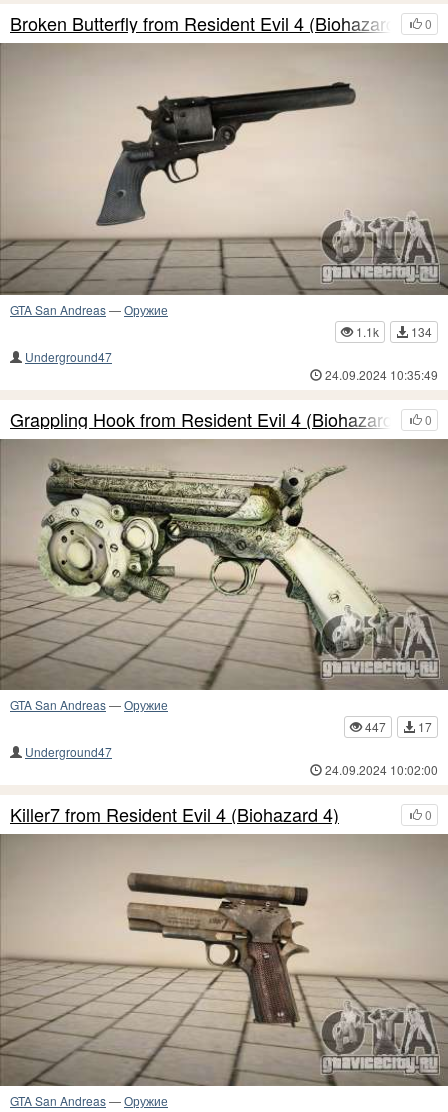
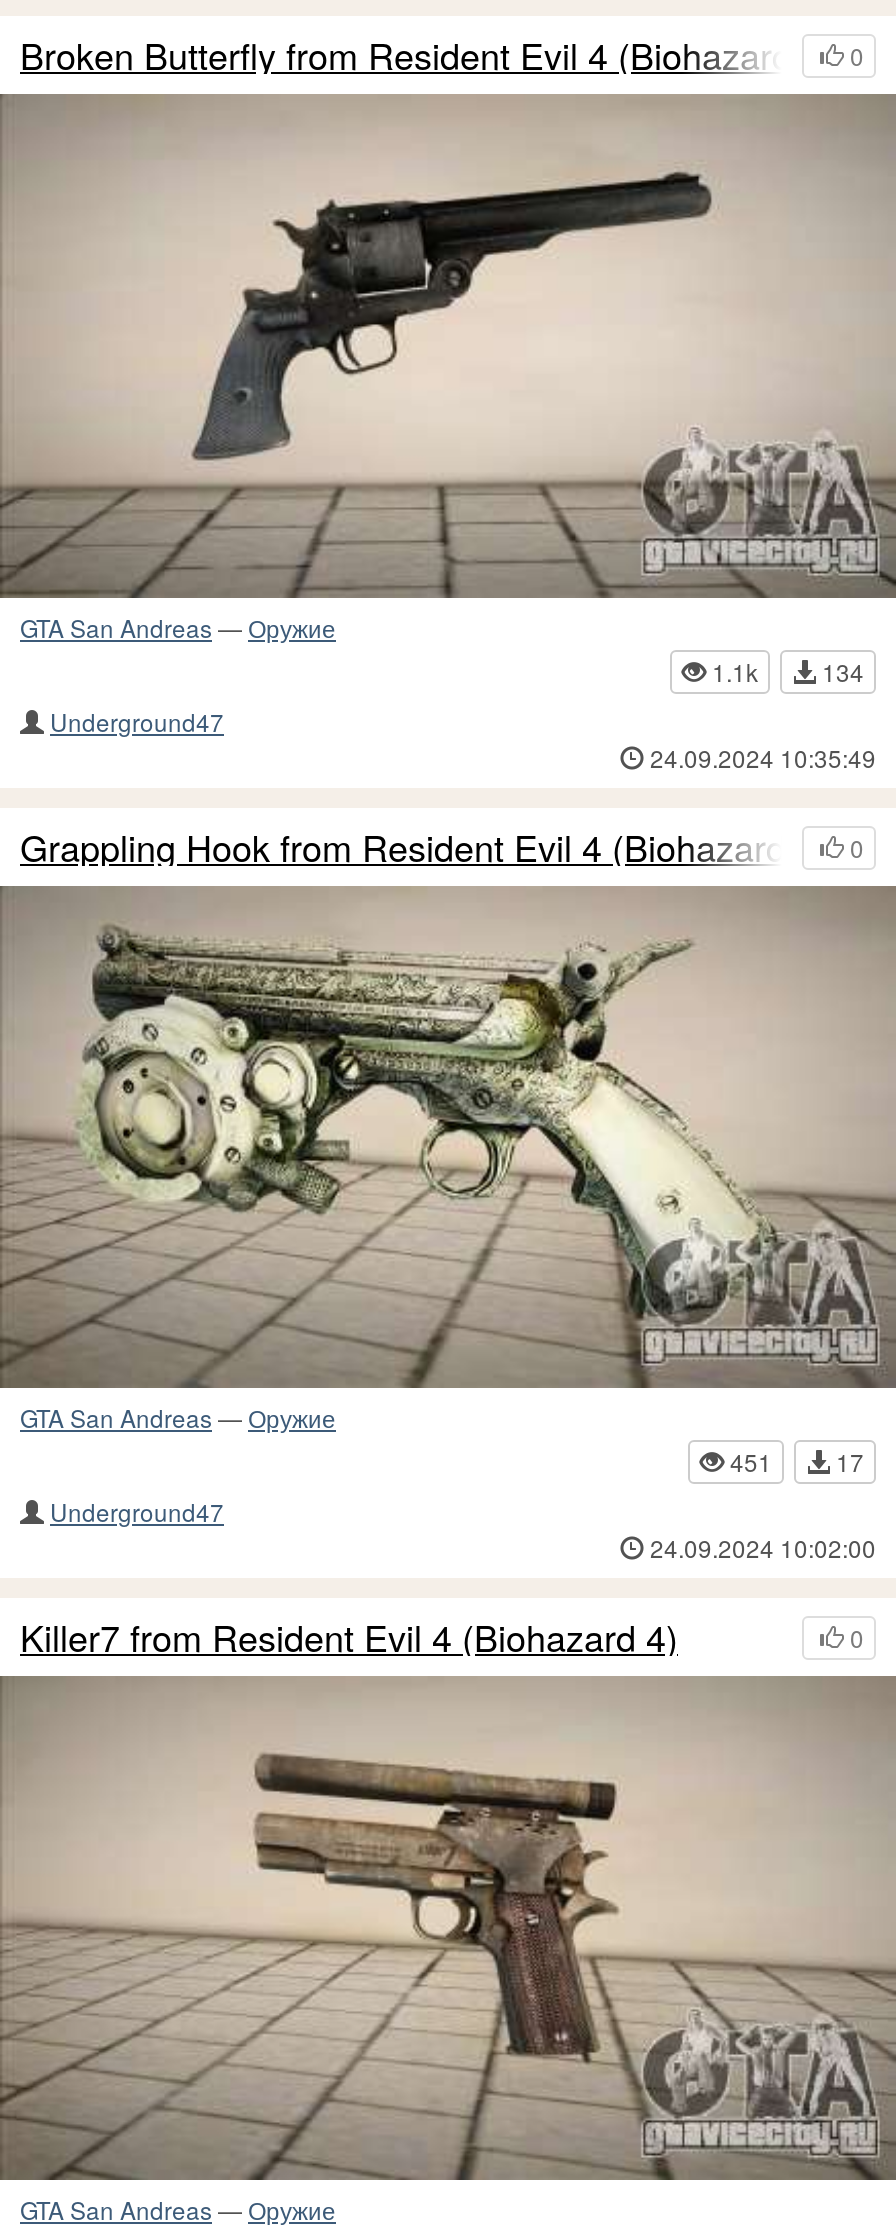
- 447 17
+ 451 17
